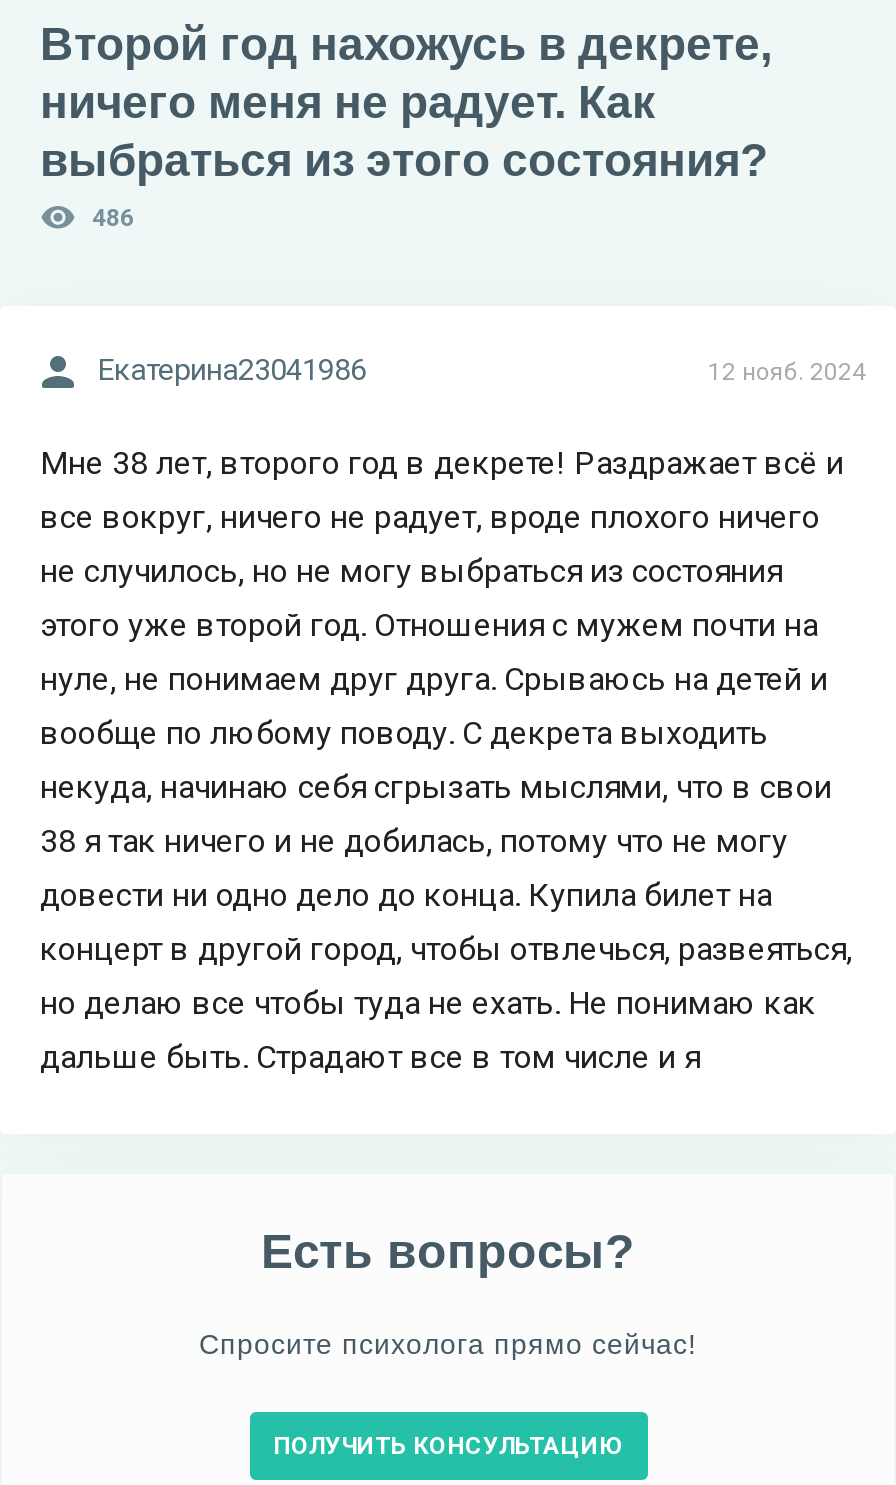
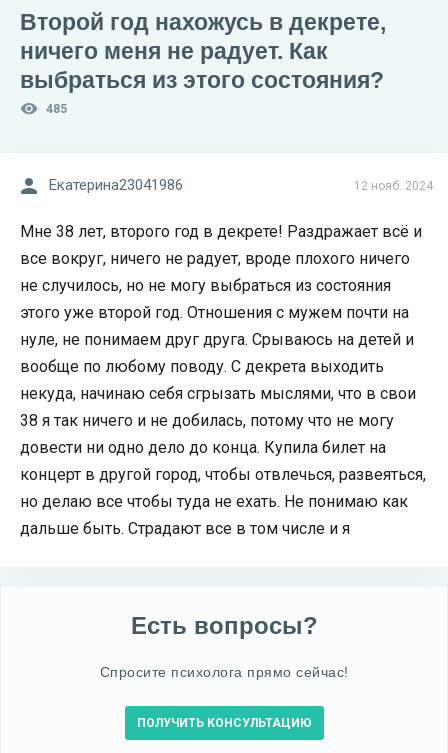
- 486
+ 485
